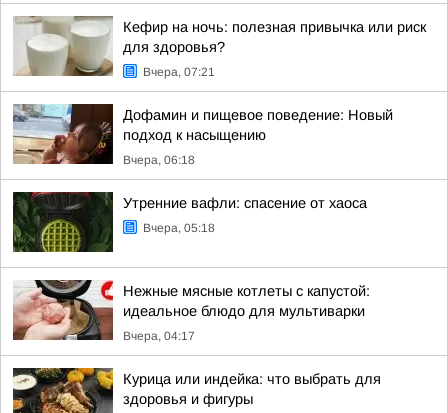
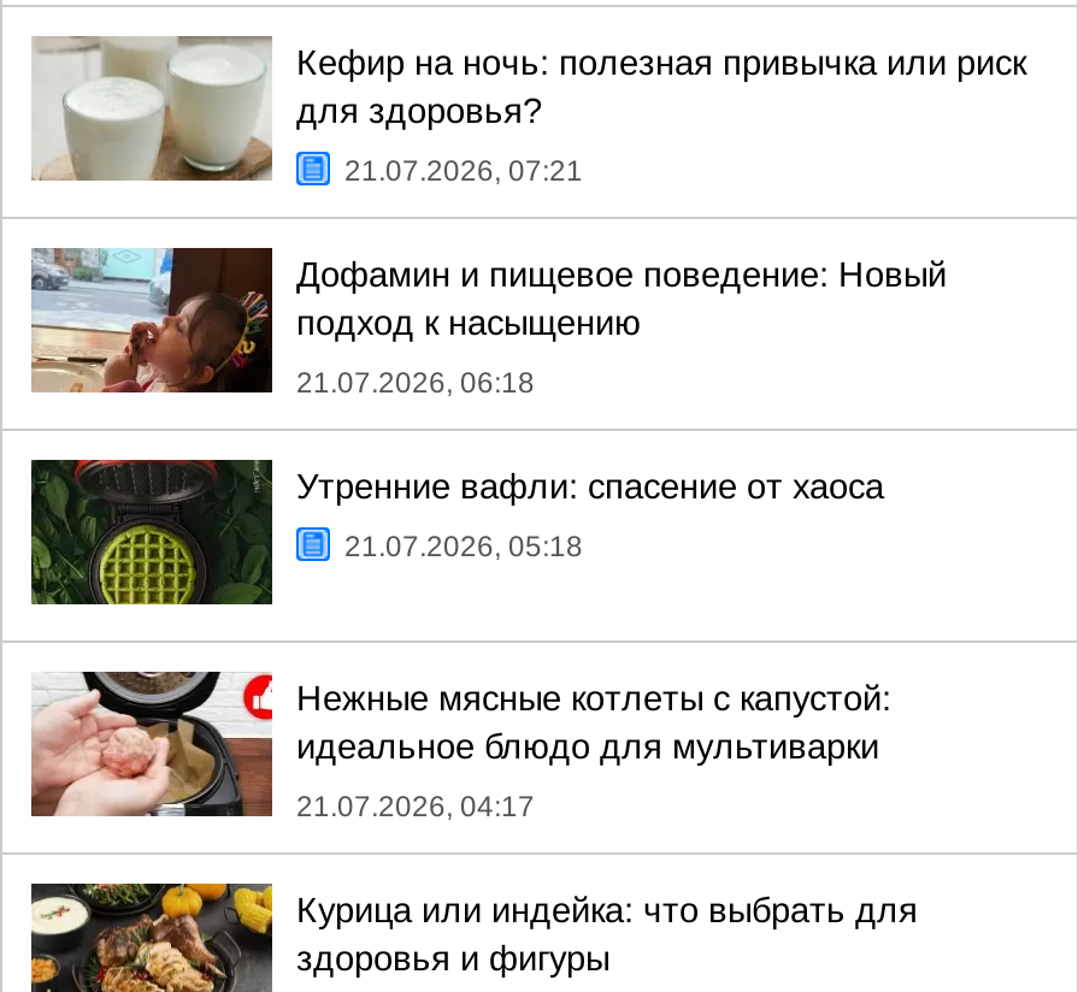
- Вчера, 07:21
+ 21.07.2026, 07:21

- Вчера, 06:18
+ 21.07.2026, 06:18

- Вчера, 05:18
+ 21.07.2026, 05:18

- Вчера, 04:17
+ 21.07.2026, 04:17
